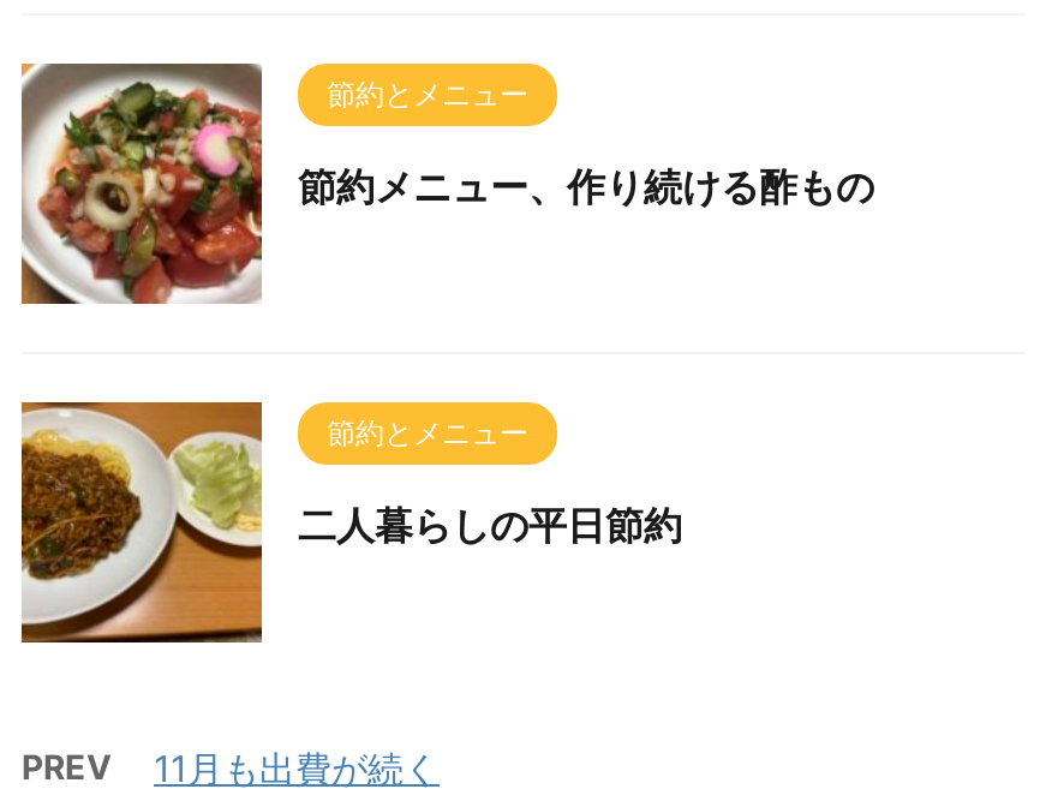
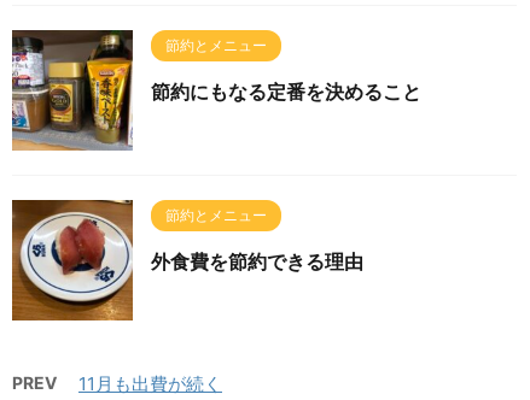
- [image]
- 節約メニュー、作り続ける酢もの
+ [image]
+ 節約にもなる定番を決めること

- [image]
- 二人暮らしの平日節約
+ [image]
+ 外食費を節約できる理由
